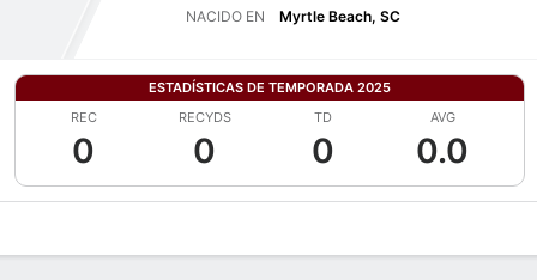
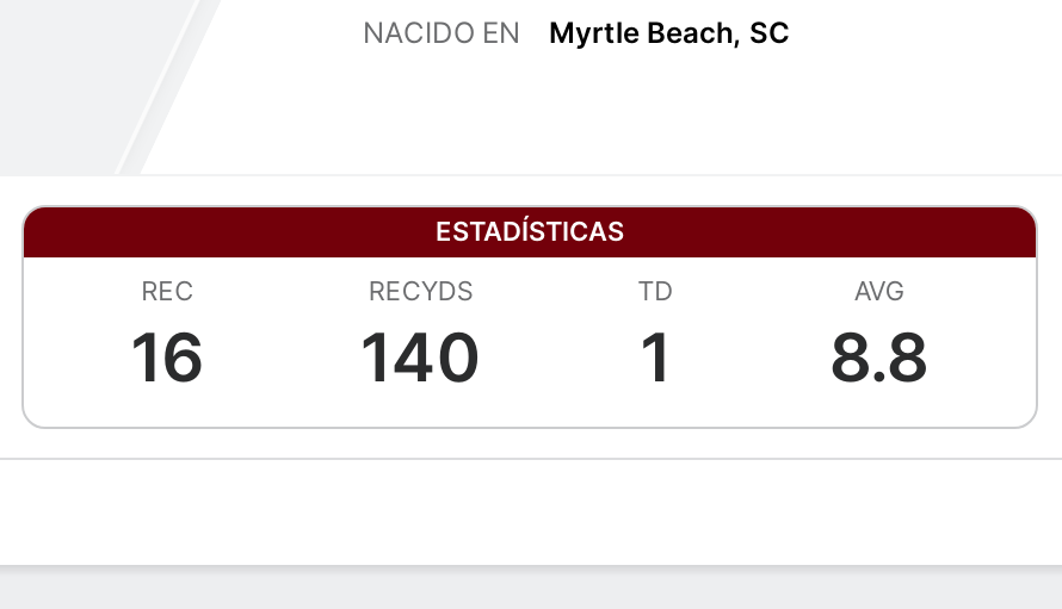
- ESTADÍSTICAS DE TEMPORADA 2025
+ ESTADÍSTICAS

- 0
+ 16

- 0
+ 140

- 0
+ 1

- 0.0
+ 8.8
